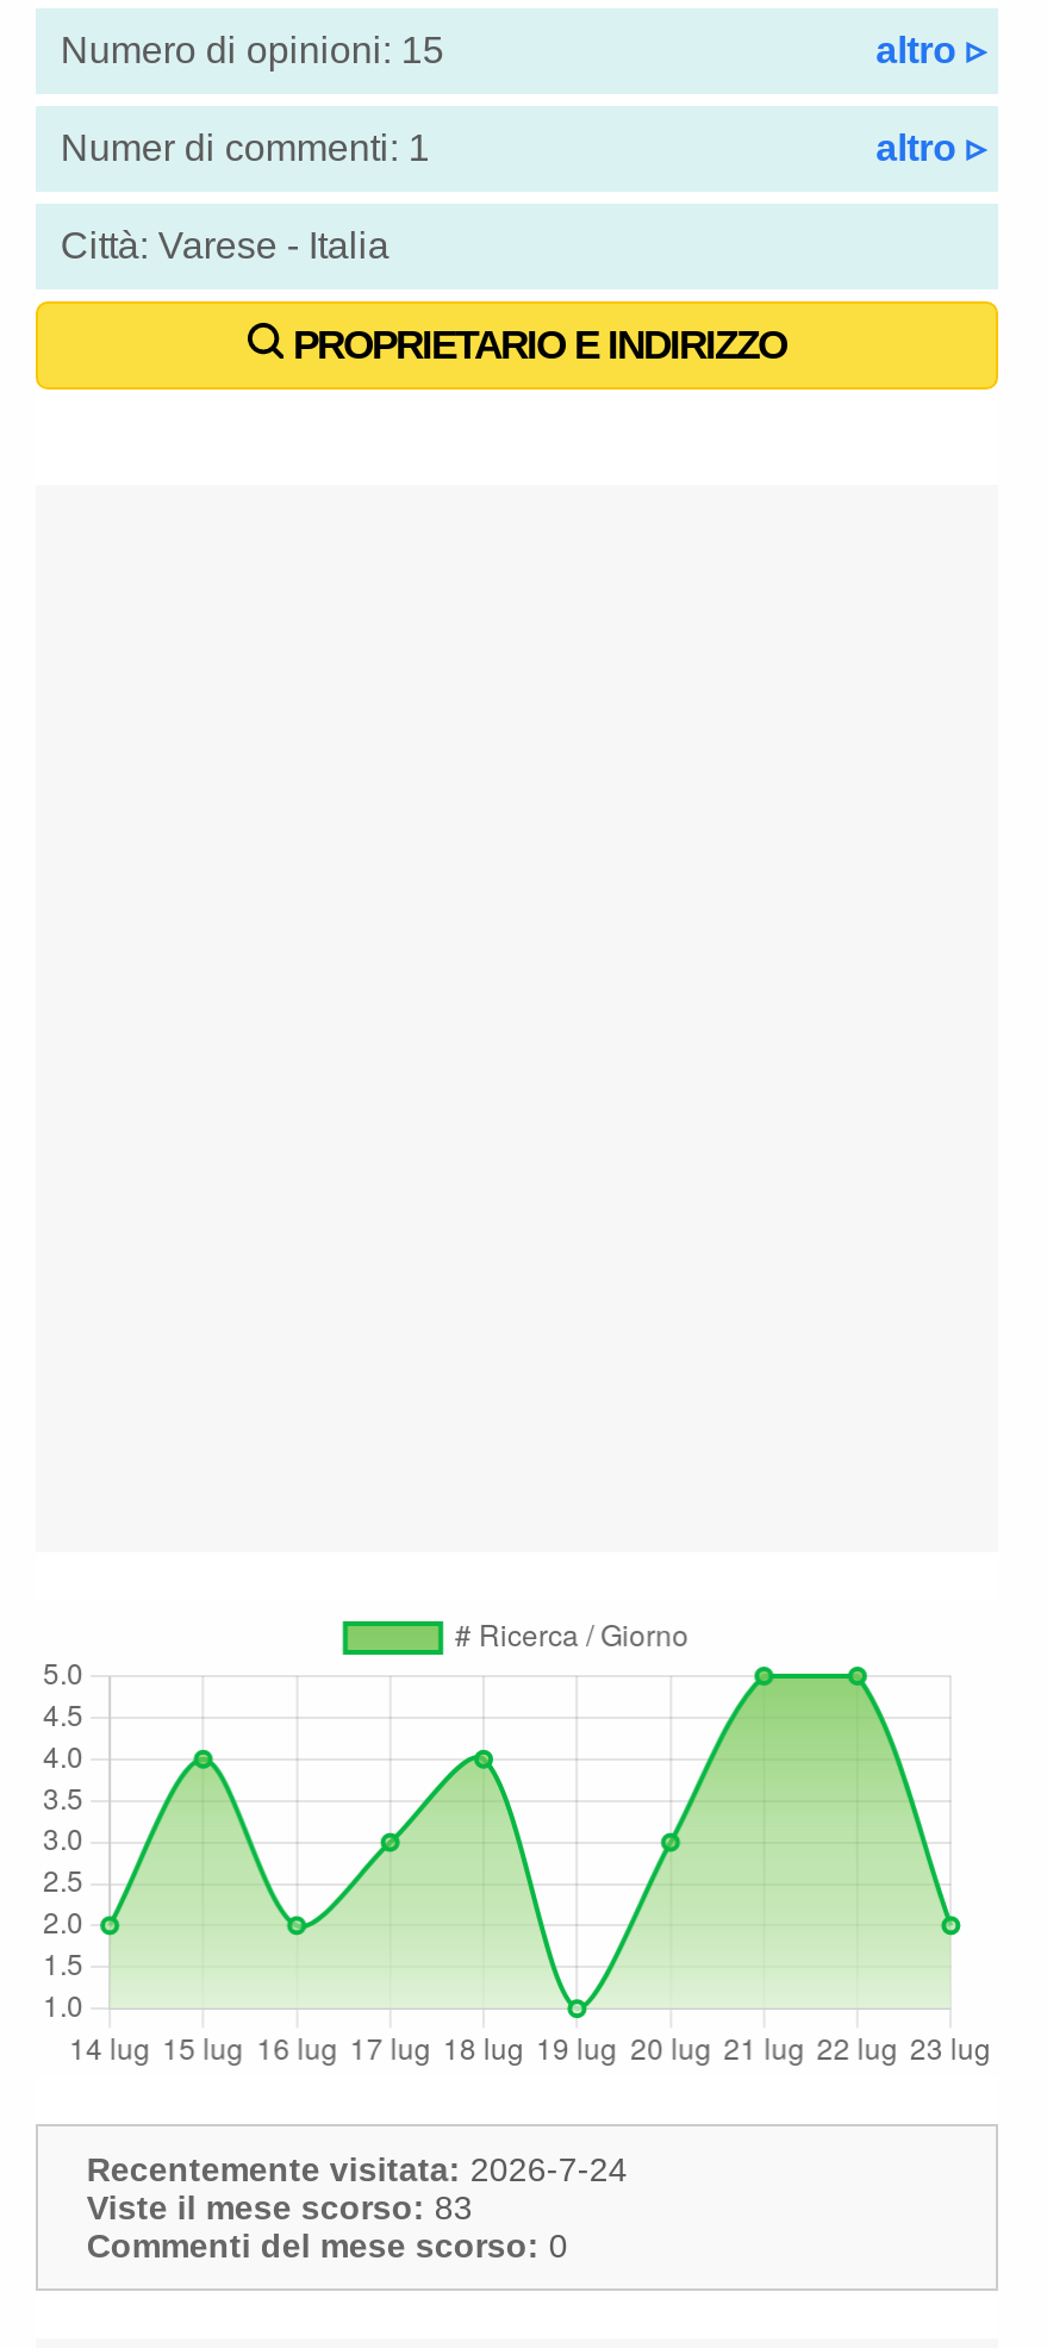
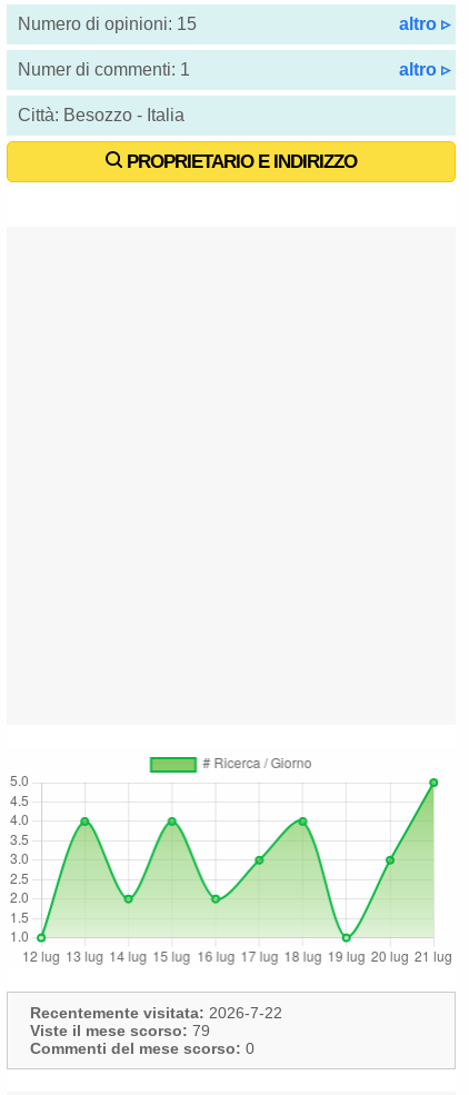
- Città: Varese - Italia
+ Città: Besozzo - Italia

- [image]
+ [image]

- [image]
+ [image]

- Recentemente visitata: 2026-7-24
+ Recentemente visitata: 2026-7-22

- Viste il mese scorso: 83
+ Viste il mese scorso: 79
